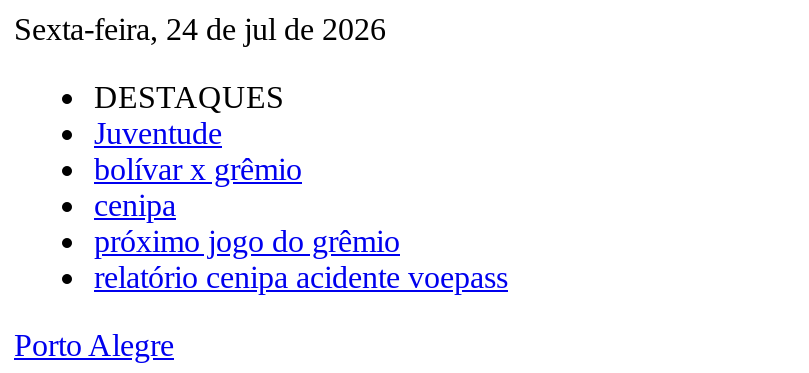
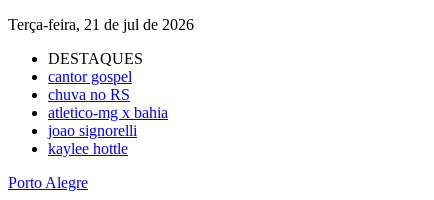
- Sexta-feira, 24 de jul de 2026
+ Terça-feira, 21 de jul de 2026

- Juventude
- bolívar x grêmio
- cenipa
- próximo jogo do grêmio
- relatório cenipa acidente voepass
+ cantor gospel
+ chuva no RS
+ atletico-mg x bahia
+ joao signorelli
+ kaylee hottle
